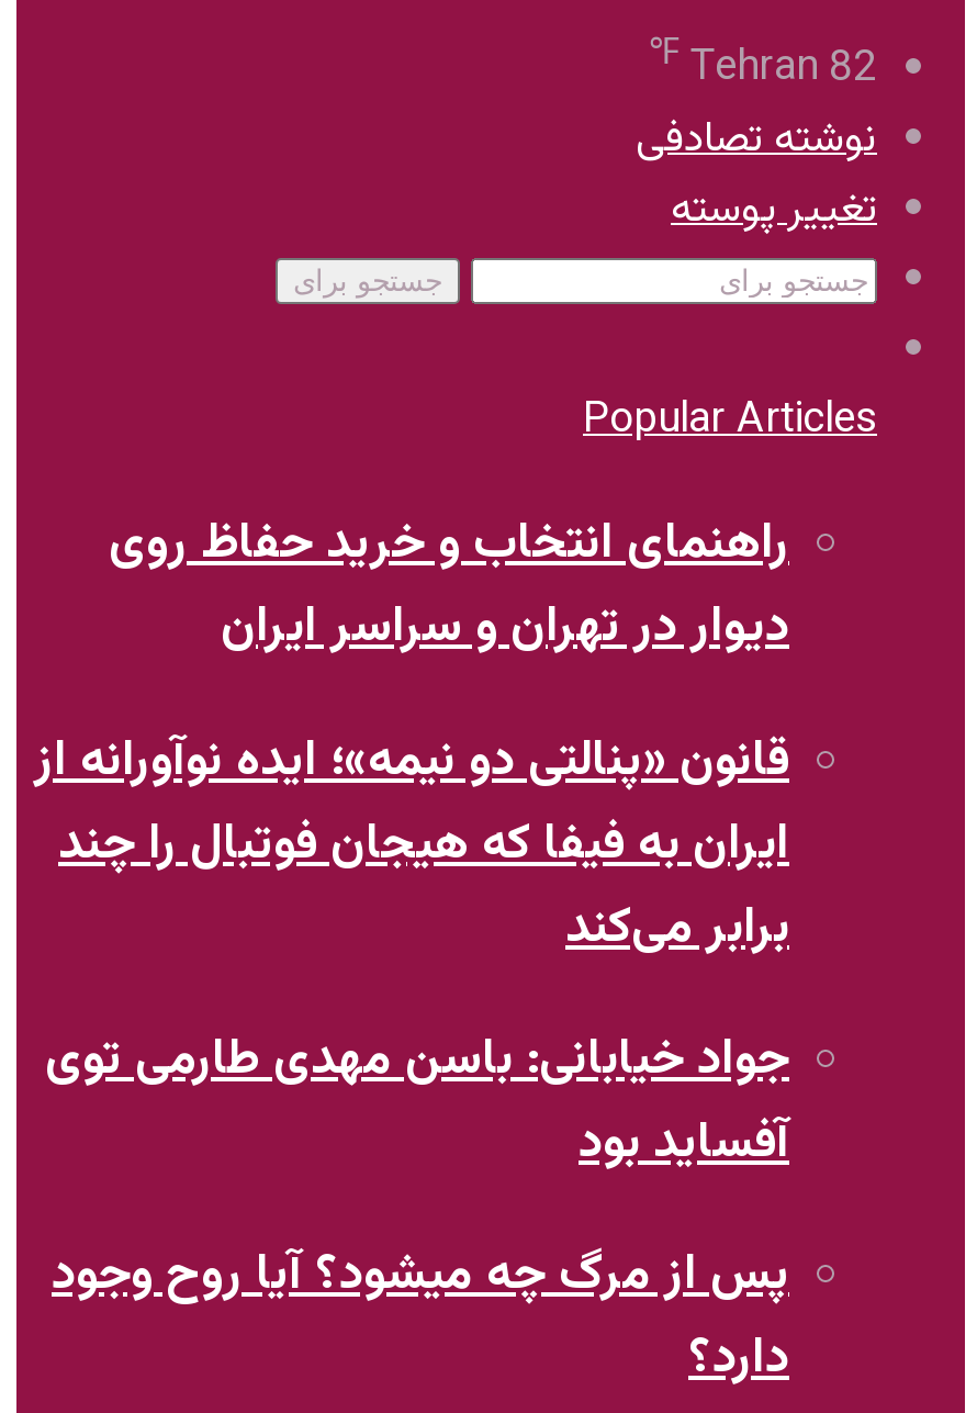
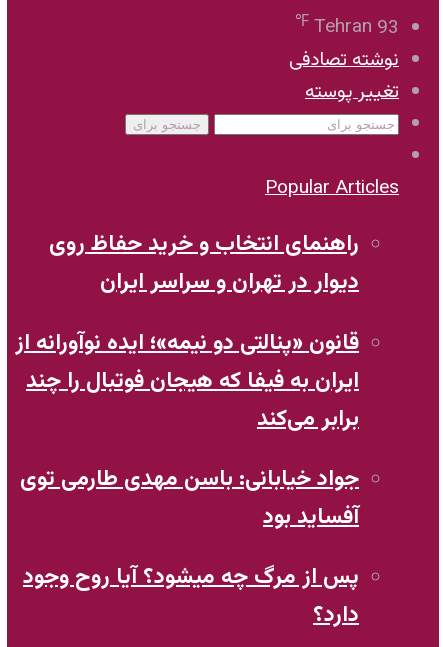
- ℉ Tehran 82
+ ℉ Tehran 93
